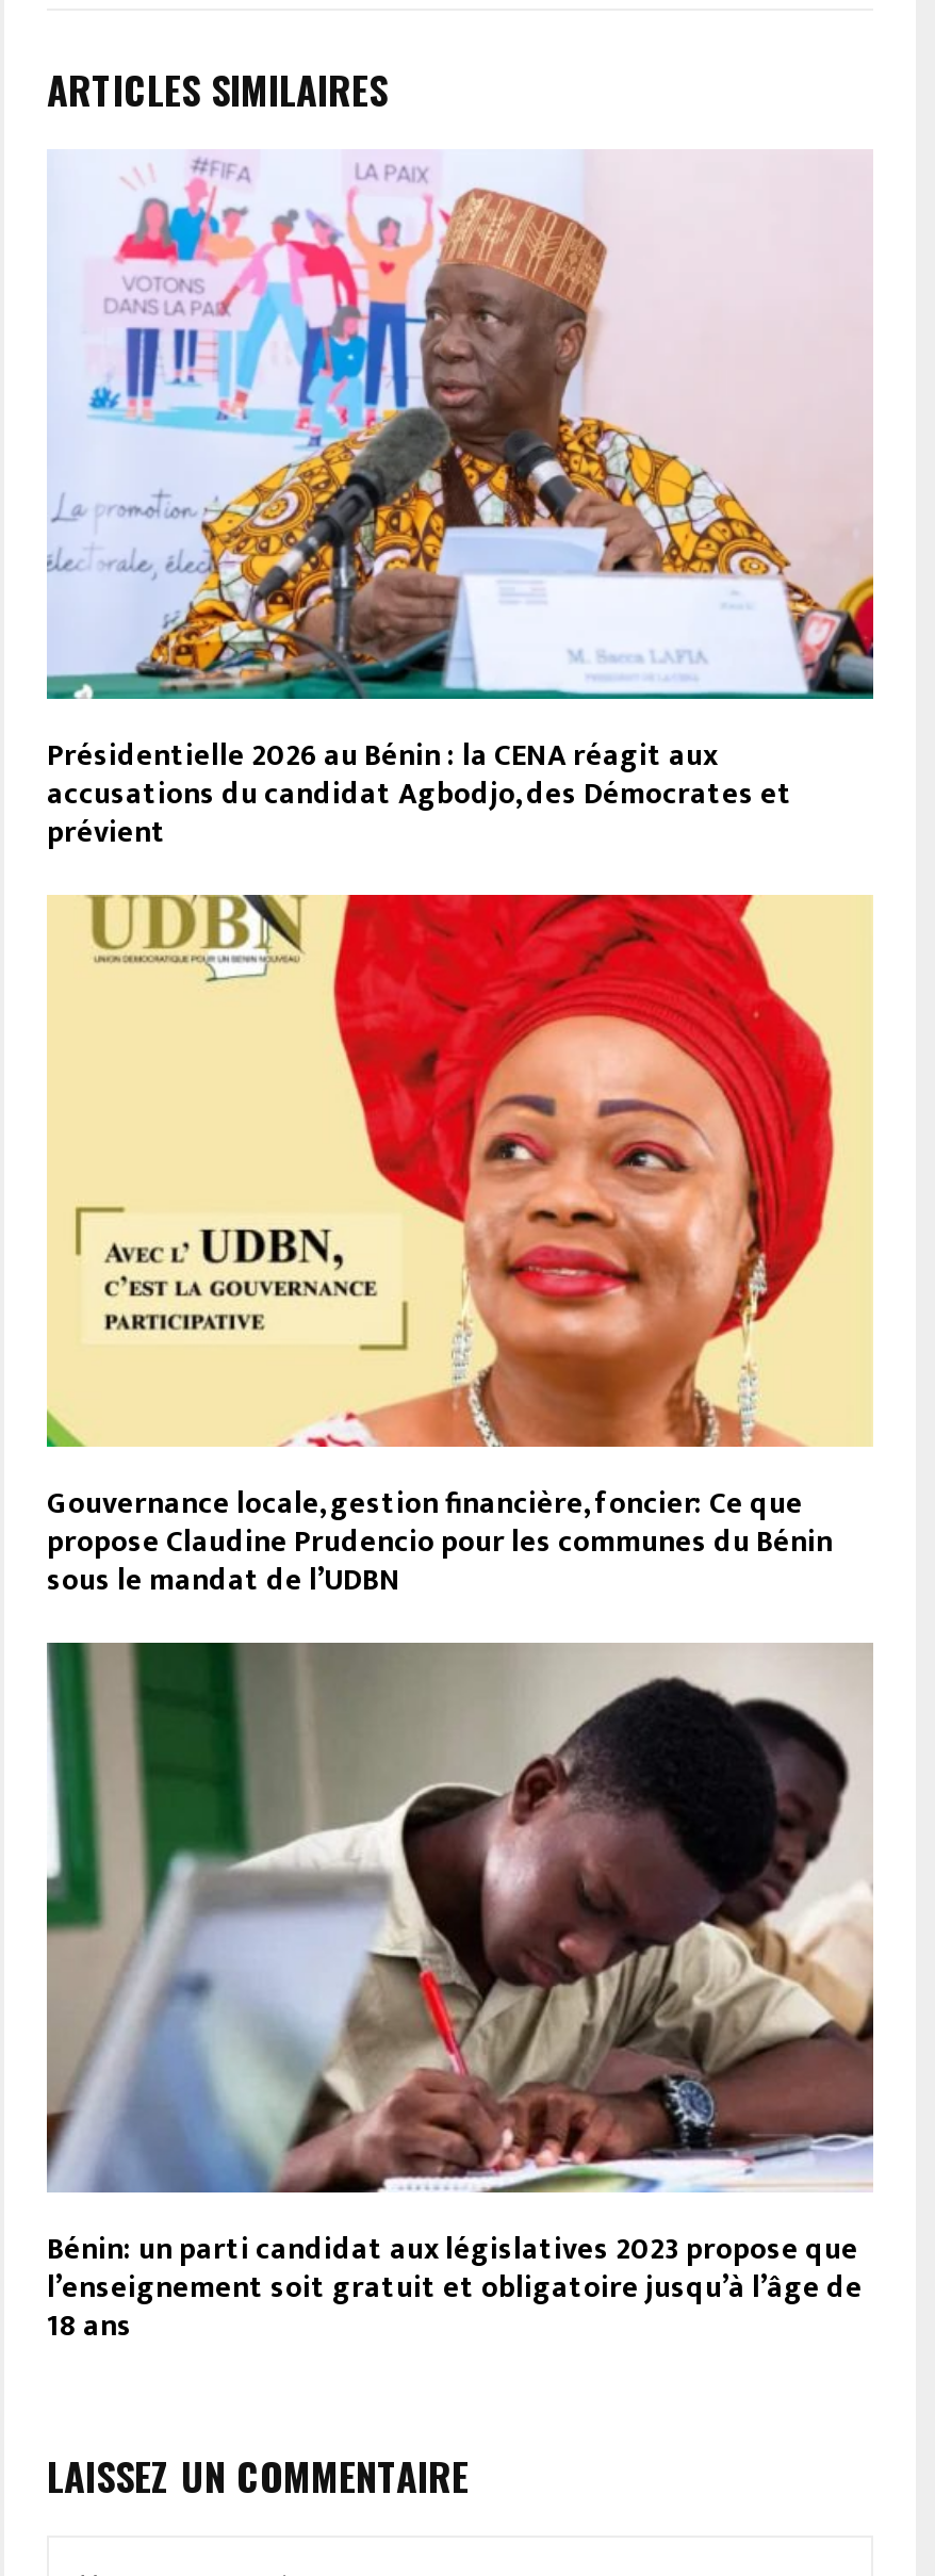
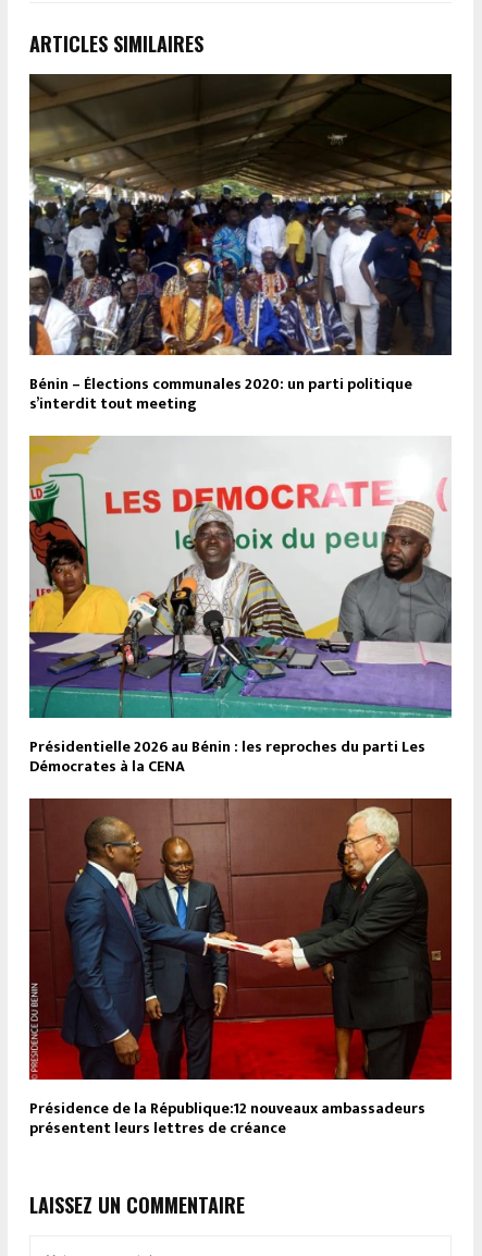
- [image]
- Présidentielle 2026 au Bénin : la CENA réagit aux
- accusations du candidat Agbodjo, des Démocrates et
- prévient
+ [image]
+ Bénin – Élections communales 2020: un parti politique
+ s’interdit tout meeting

- [image]
- Gouvernance locale, gestion financière, foncier: Ce que
- propose Claudine Prudencio pour les communes du Bénin
- sous le mandat de l’UDBN
+ [image]
+ Présidentielle 2026 au Bénin : les reproches du parti Les
+ Démocrates à la CENA

- [image]
- Bénin: un parti candidat aux législatives 2023 propose que
- l’enseignement soit gratuit et obligatoire jusqu’à l’âge de
- 18 ans
+ [image]
+ Présidence de la République:12 nouveaux ambassadeurs
+ présentent leurs lettres de créance
